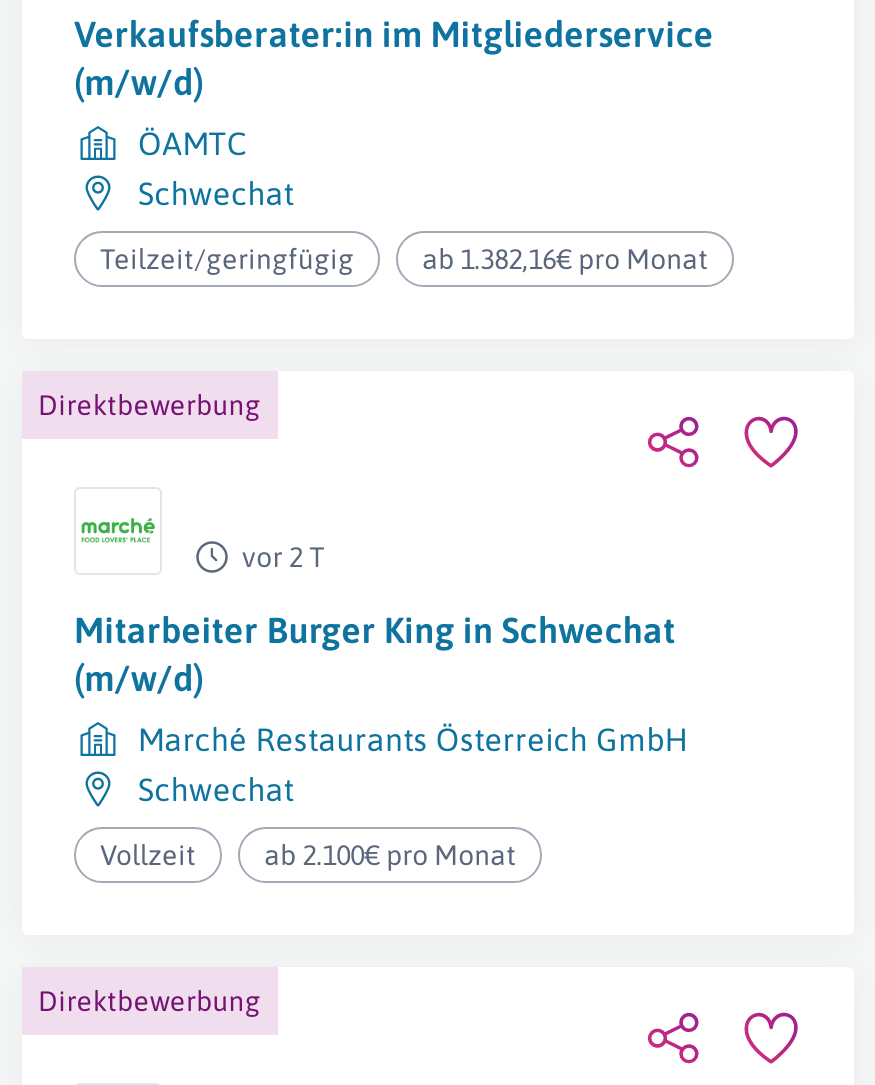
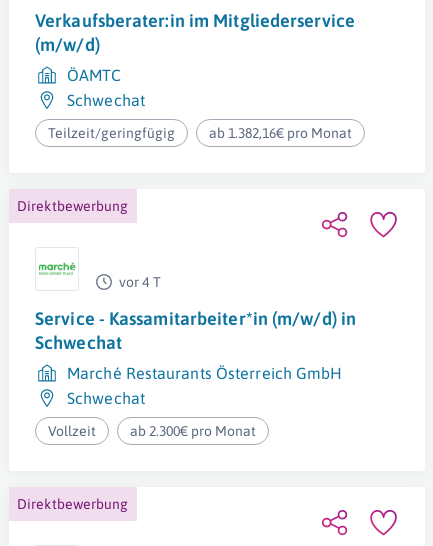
- vor 2 T
+ vor 4 T

- Mitarbeiter Burger King in Schwechat
- (m/w/d)
+ Service - Kassamitarbeiter*in (m/w/d) in
+ Schwechat

- ab 2.100€ pro Monat
+ ab 2.300€ pro Monat
